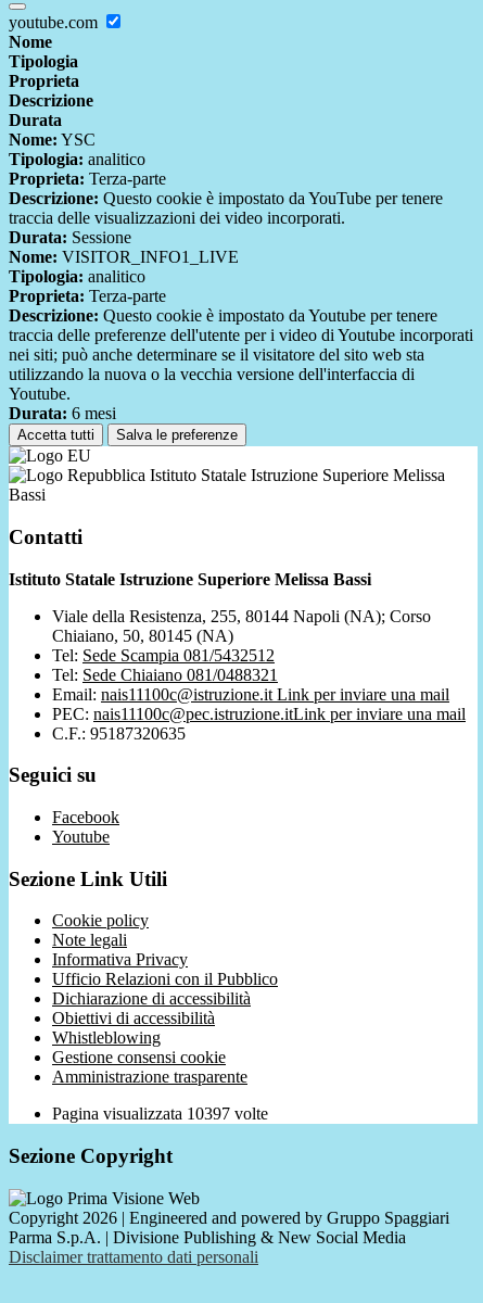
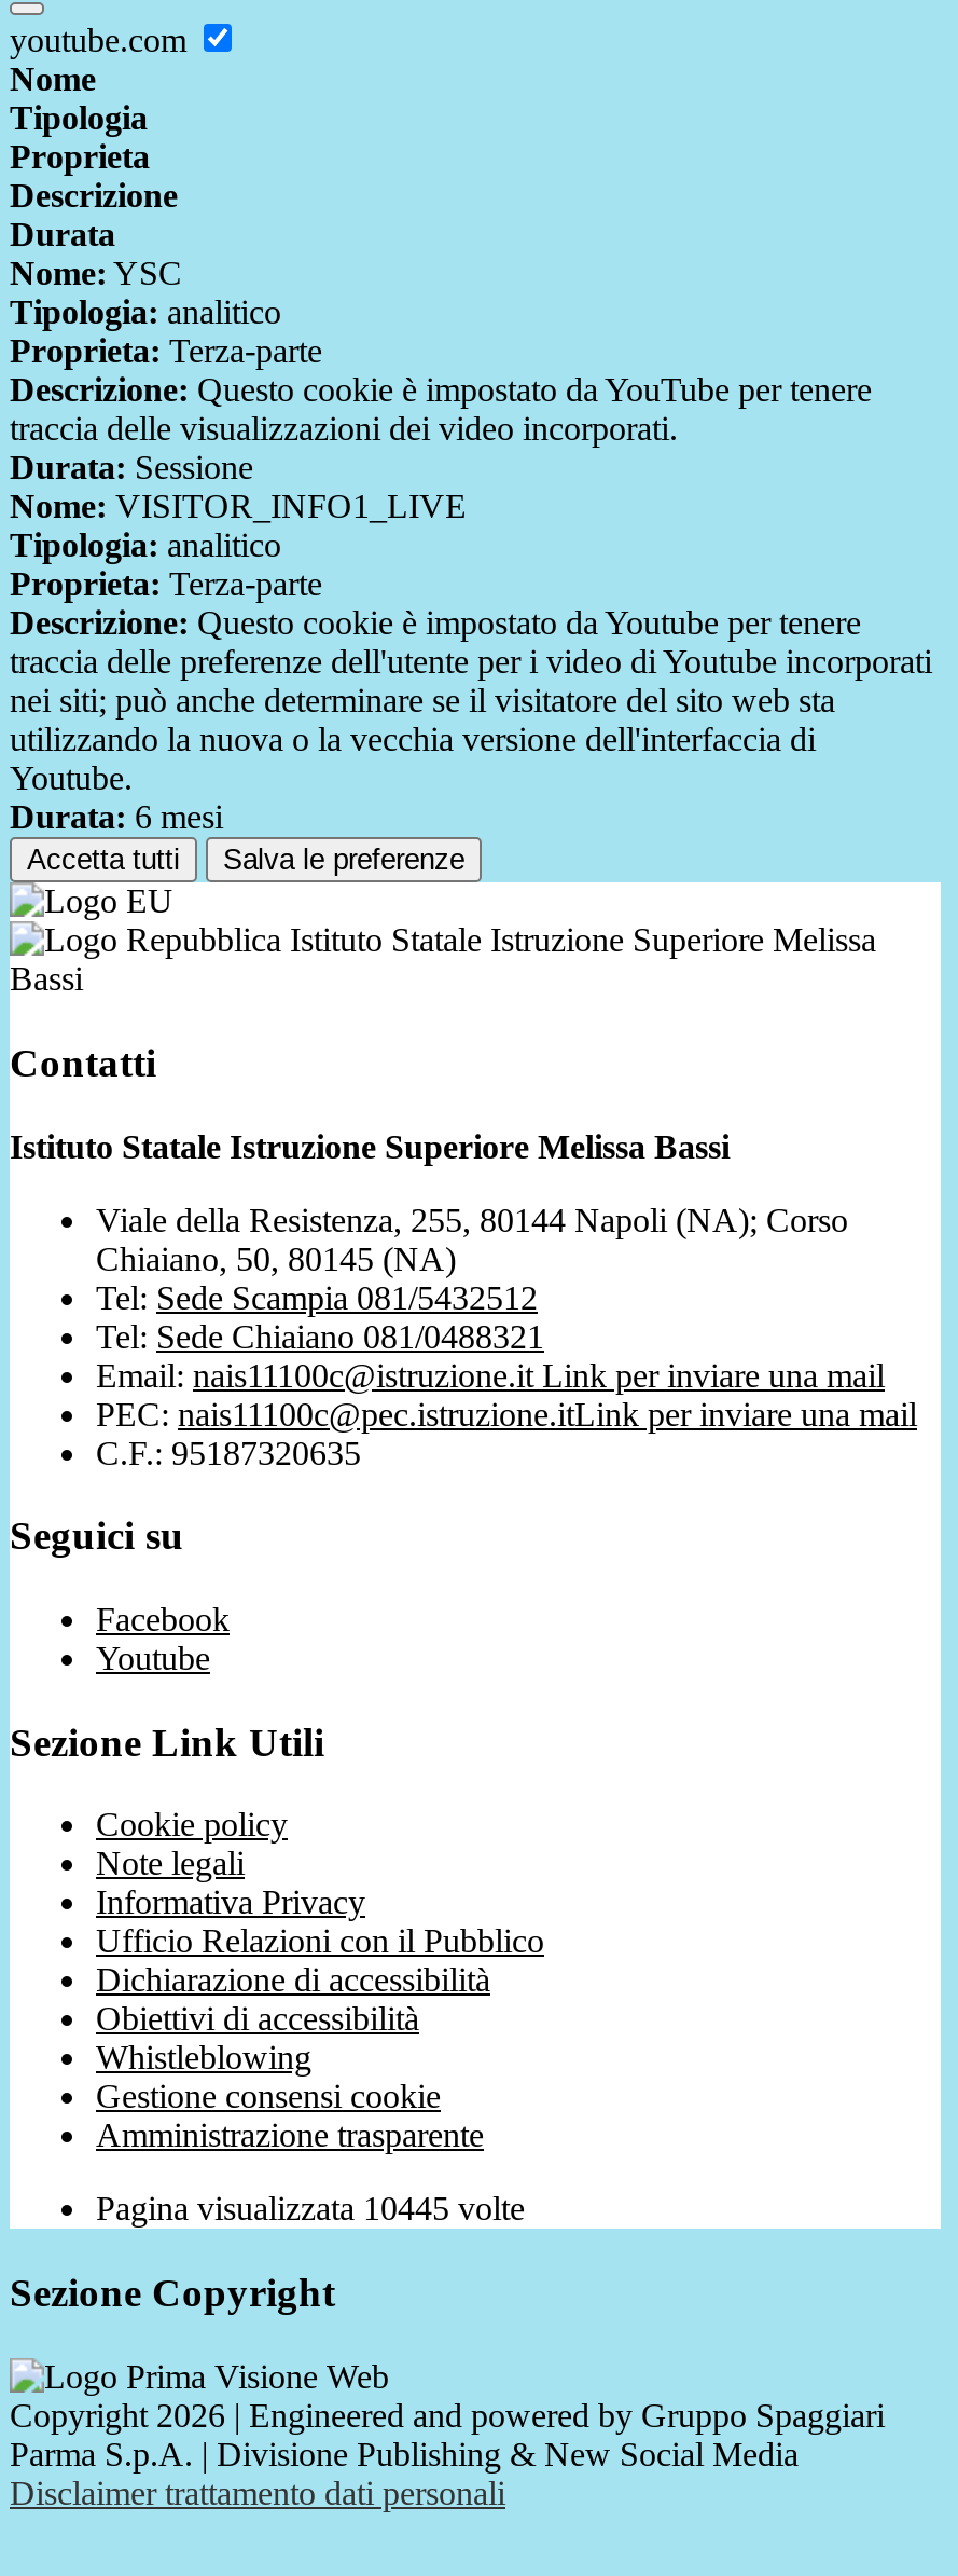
- Pagina visualizzata 10397 volte
+ Pagina visualizzata 10445 volte
